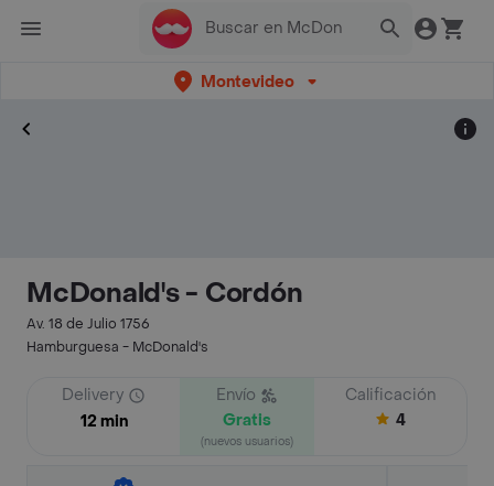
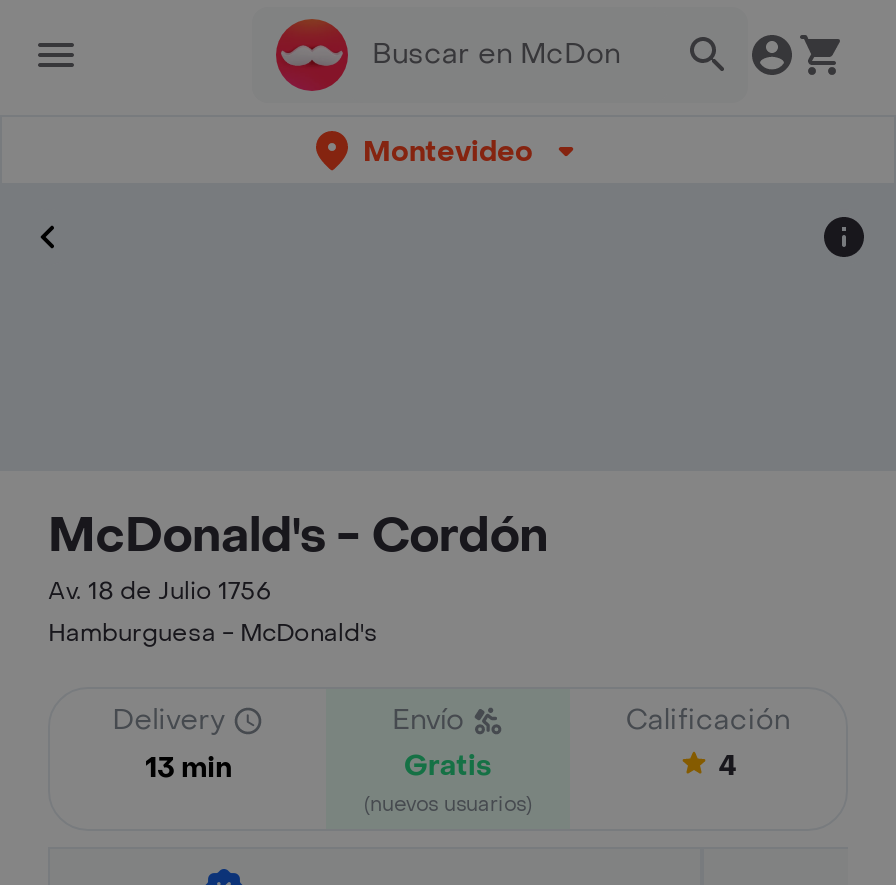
- 12 min
+ 13 min
